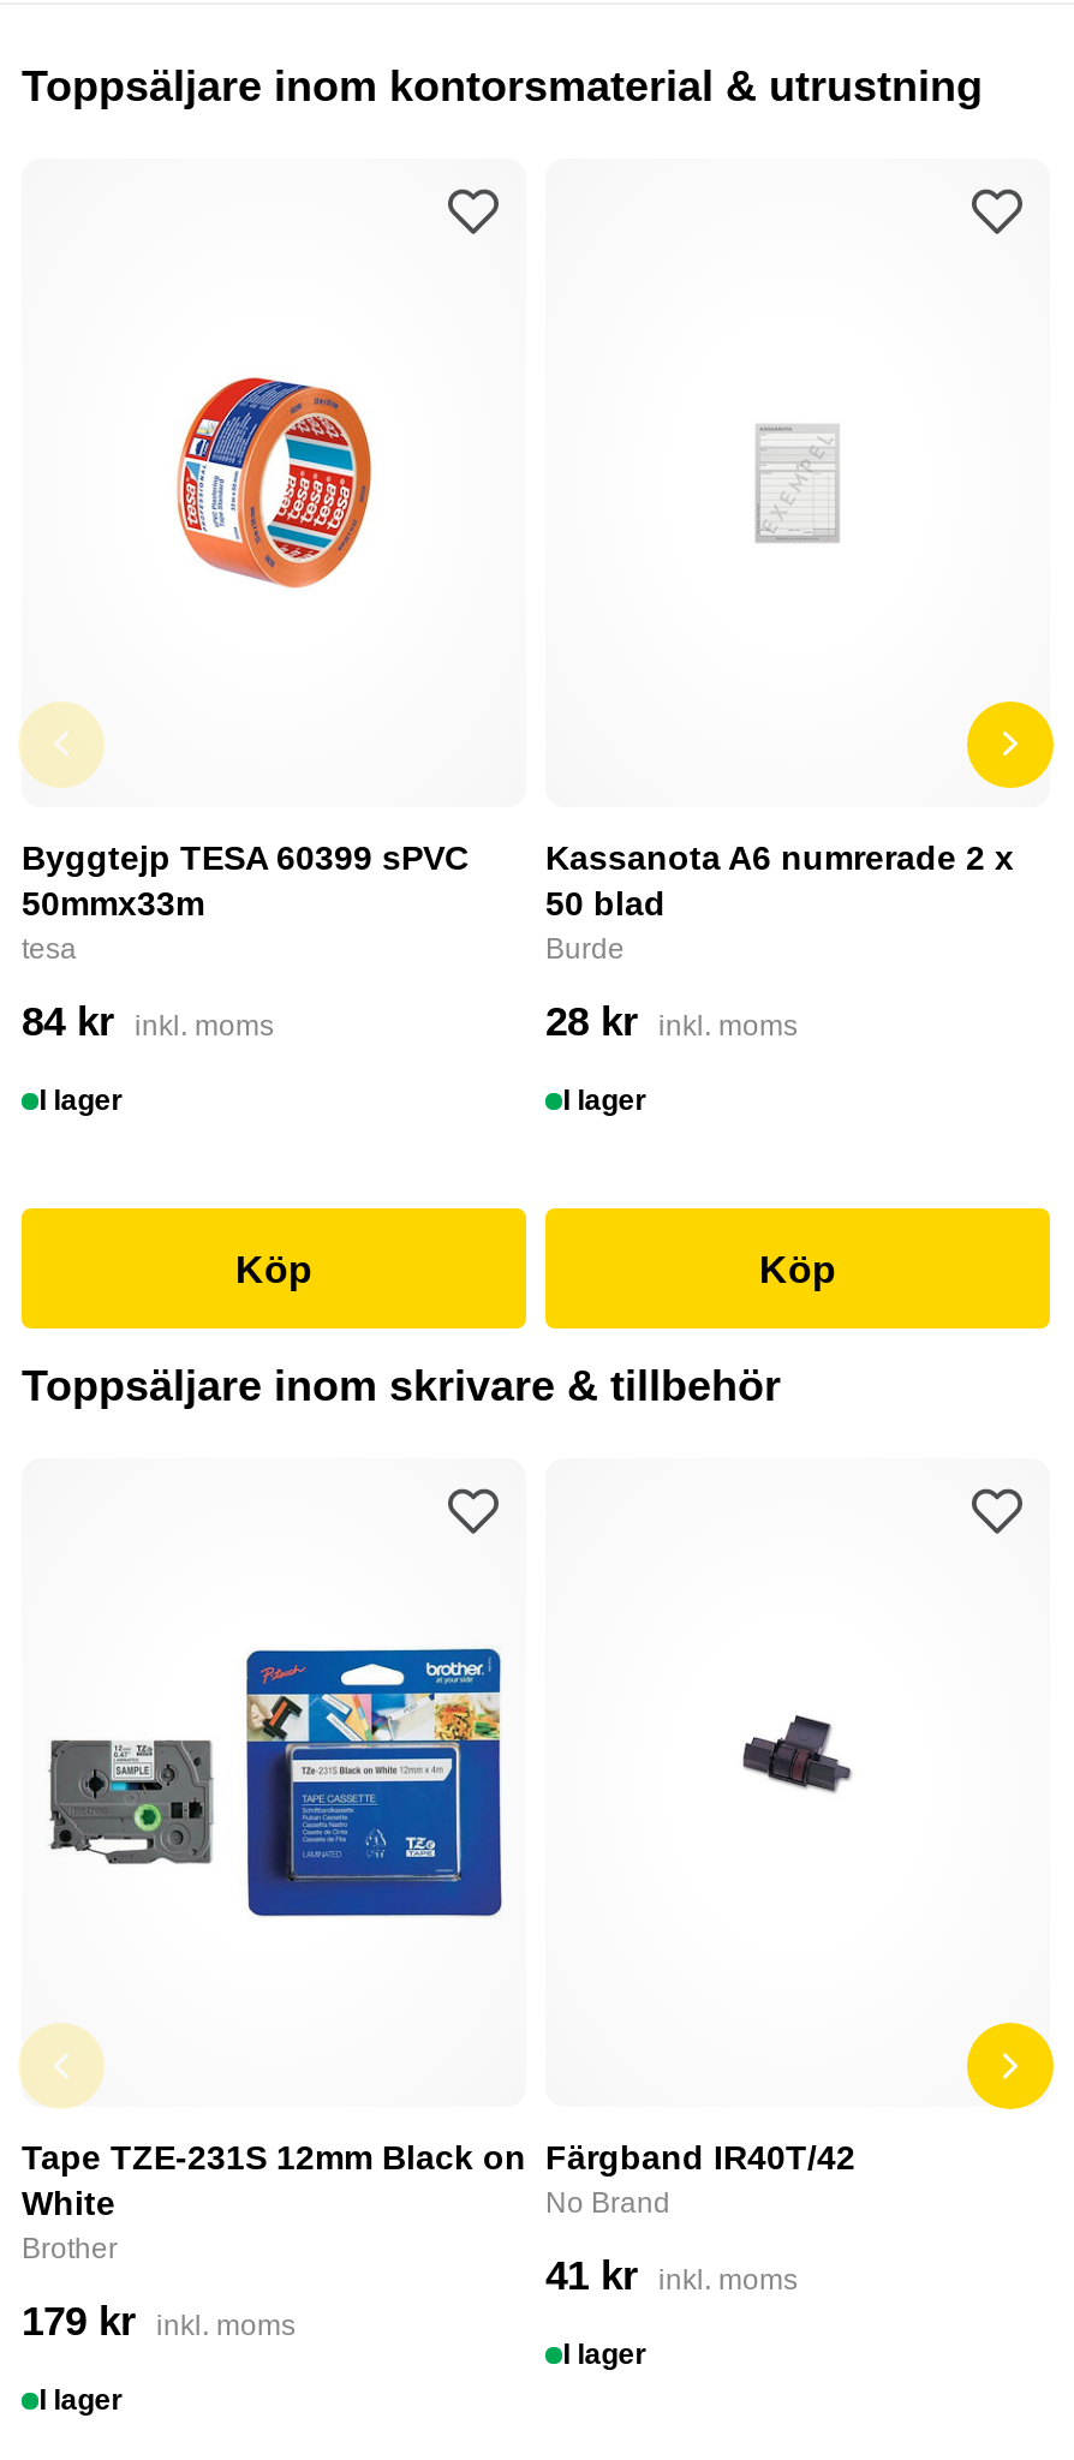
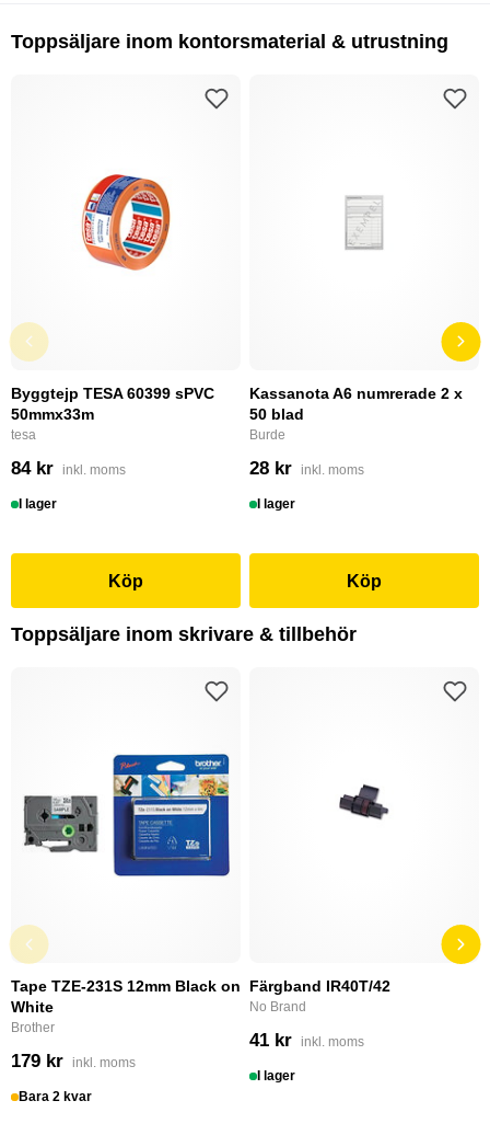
- I lager
+ Bara 2 kvar
